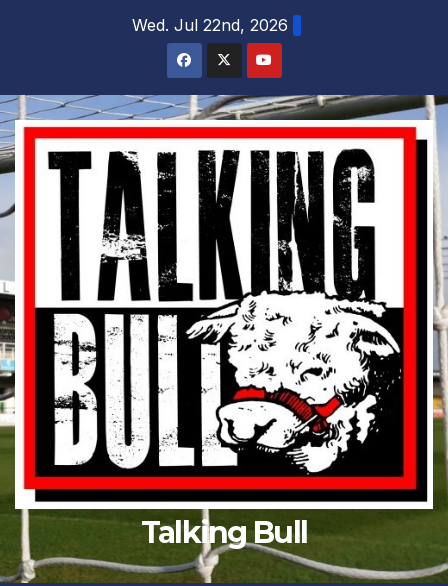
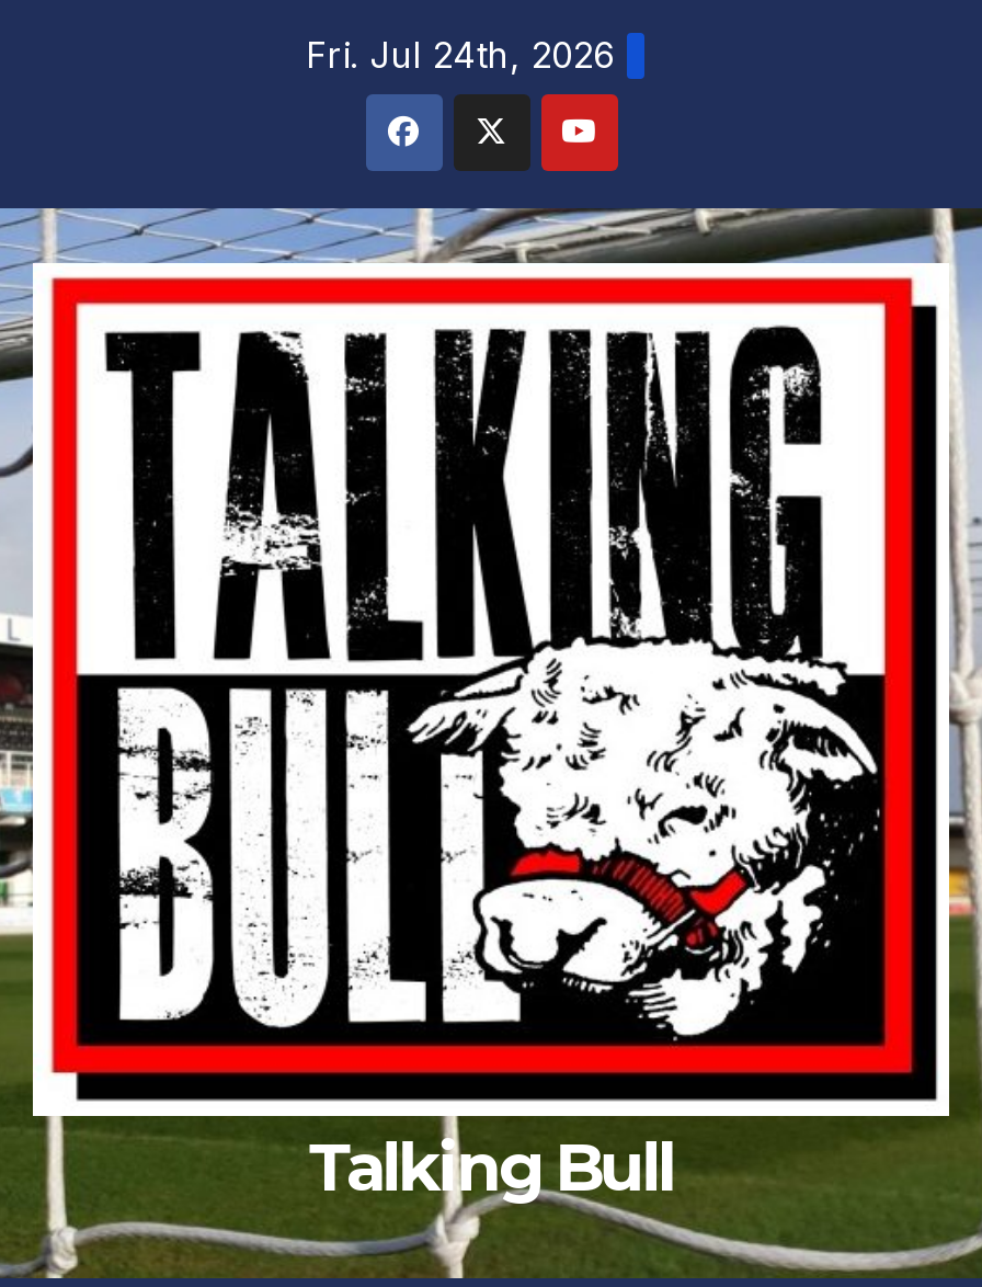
- Wed. Jul 22nd, 2026
+ Fri. Jul 24th, 2026
